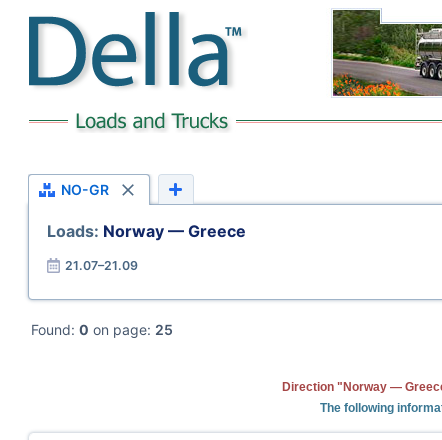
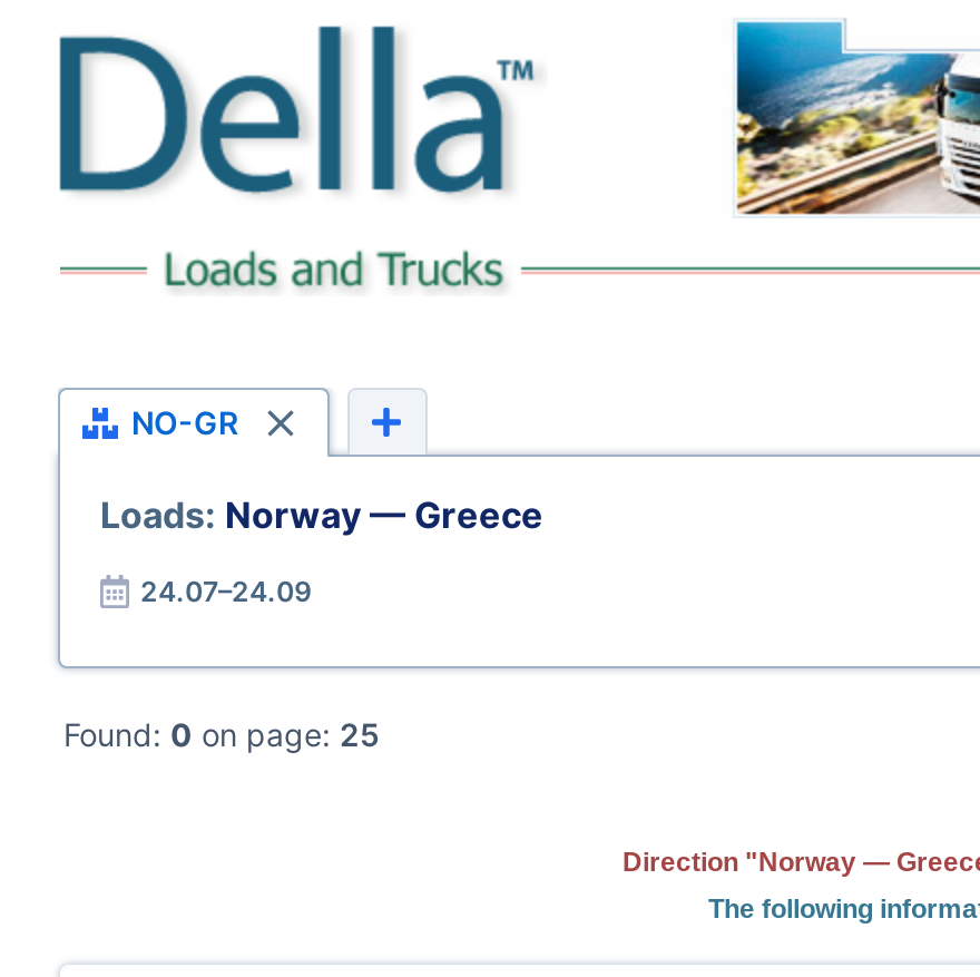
- [image]
+ [image]

- 21.07–21.09
+ 24.07–24.09
